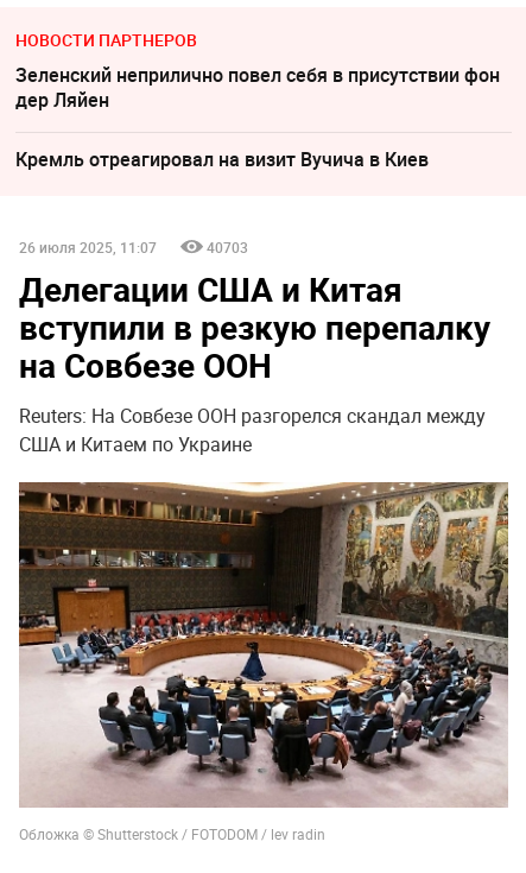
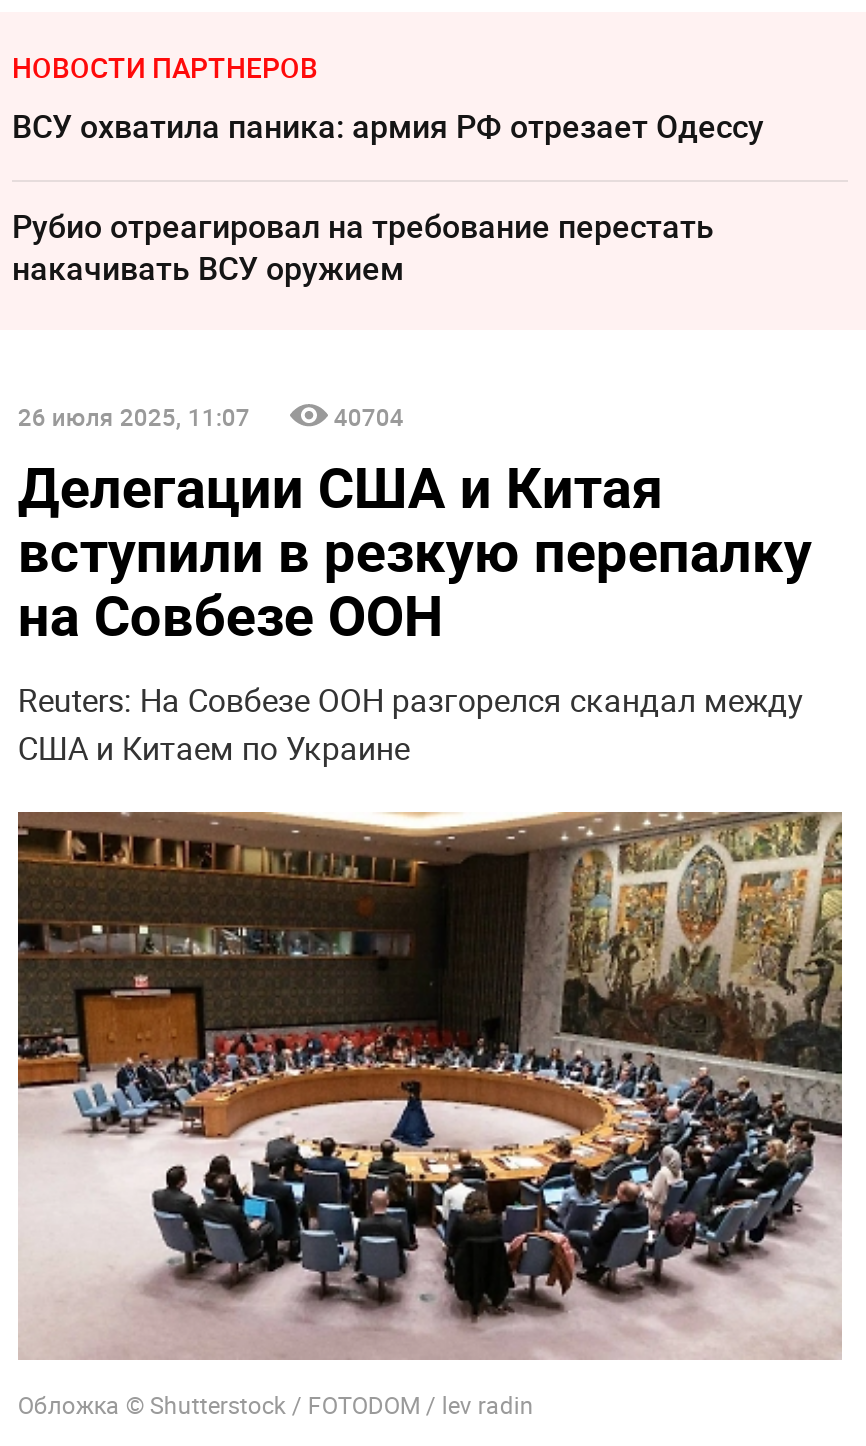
- Зеленский неприлично повел cебя в присутствии фон
- дер Ляйен
+ ВСУ охватила паника: армия РФ отрезает Одессу

- Кремль отреагировал на визит Вучича в Киев
+ Рубио отреагировал на требование перестать
+ накачивать ВСУ оружием

- 40703
+ 40704
